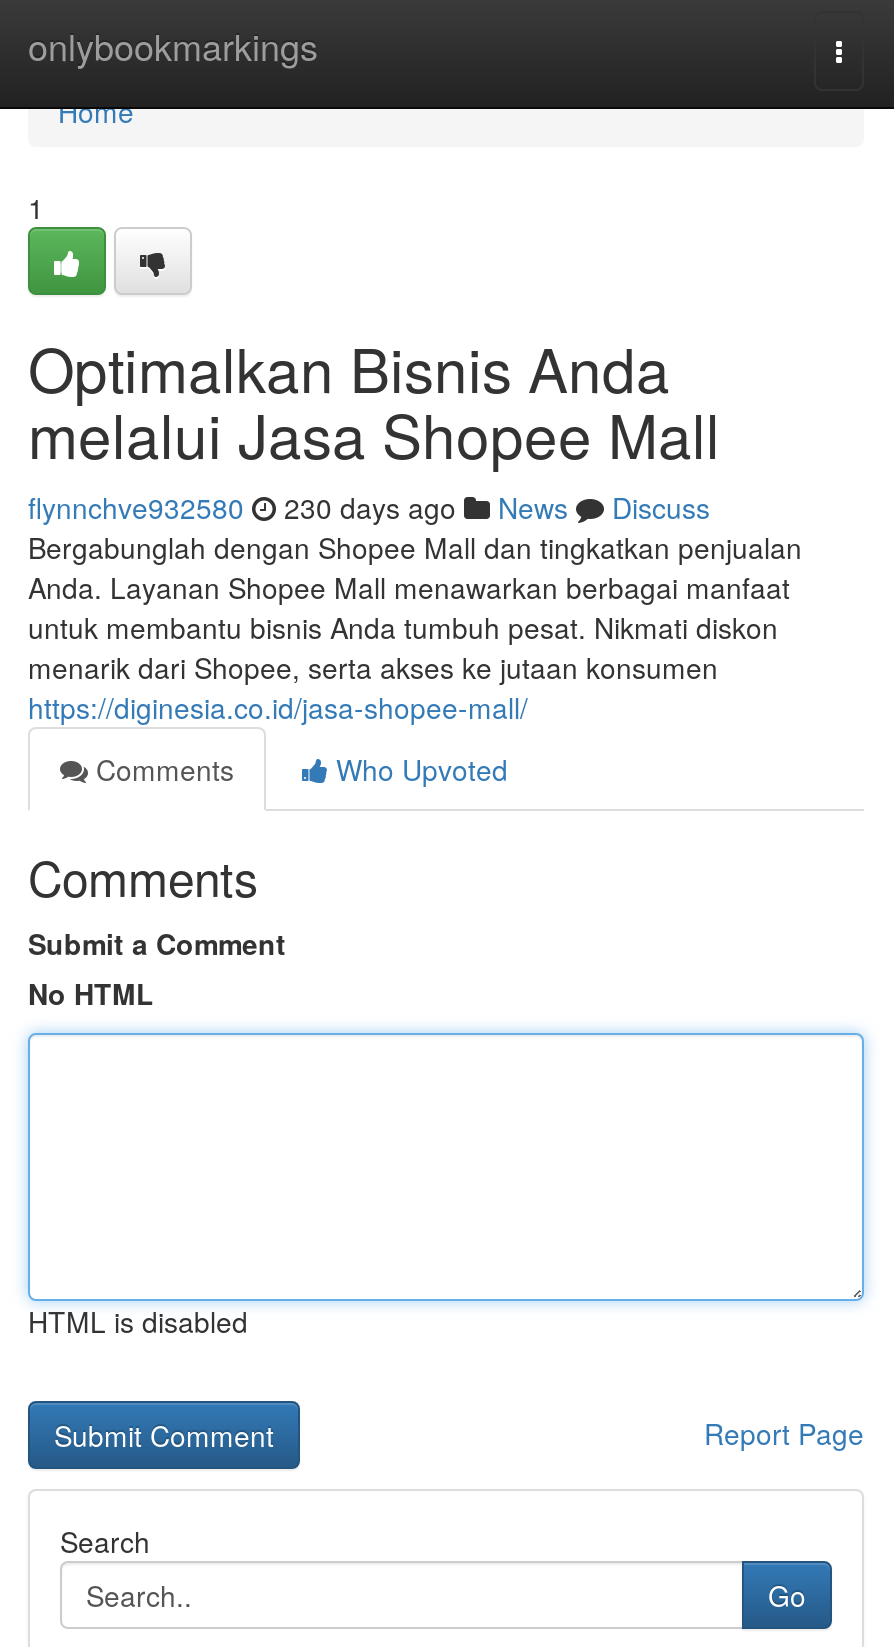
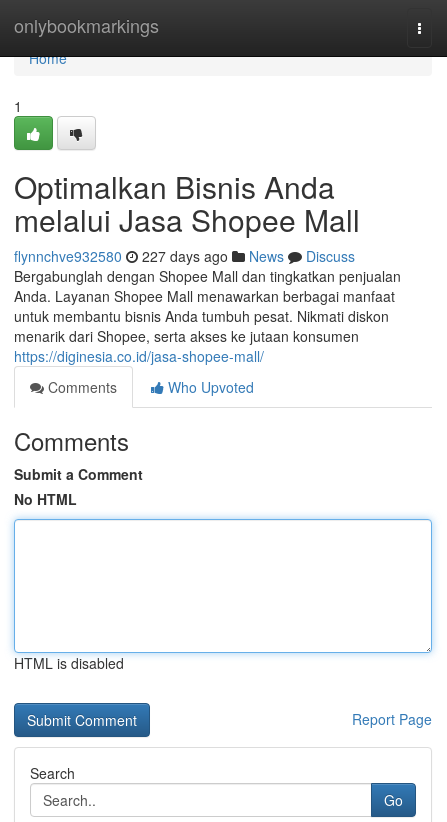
- flynnchve932580 230 days ago News Discuss
+ flynnchve932580 227 days ago News Discuss
